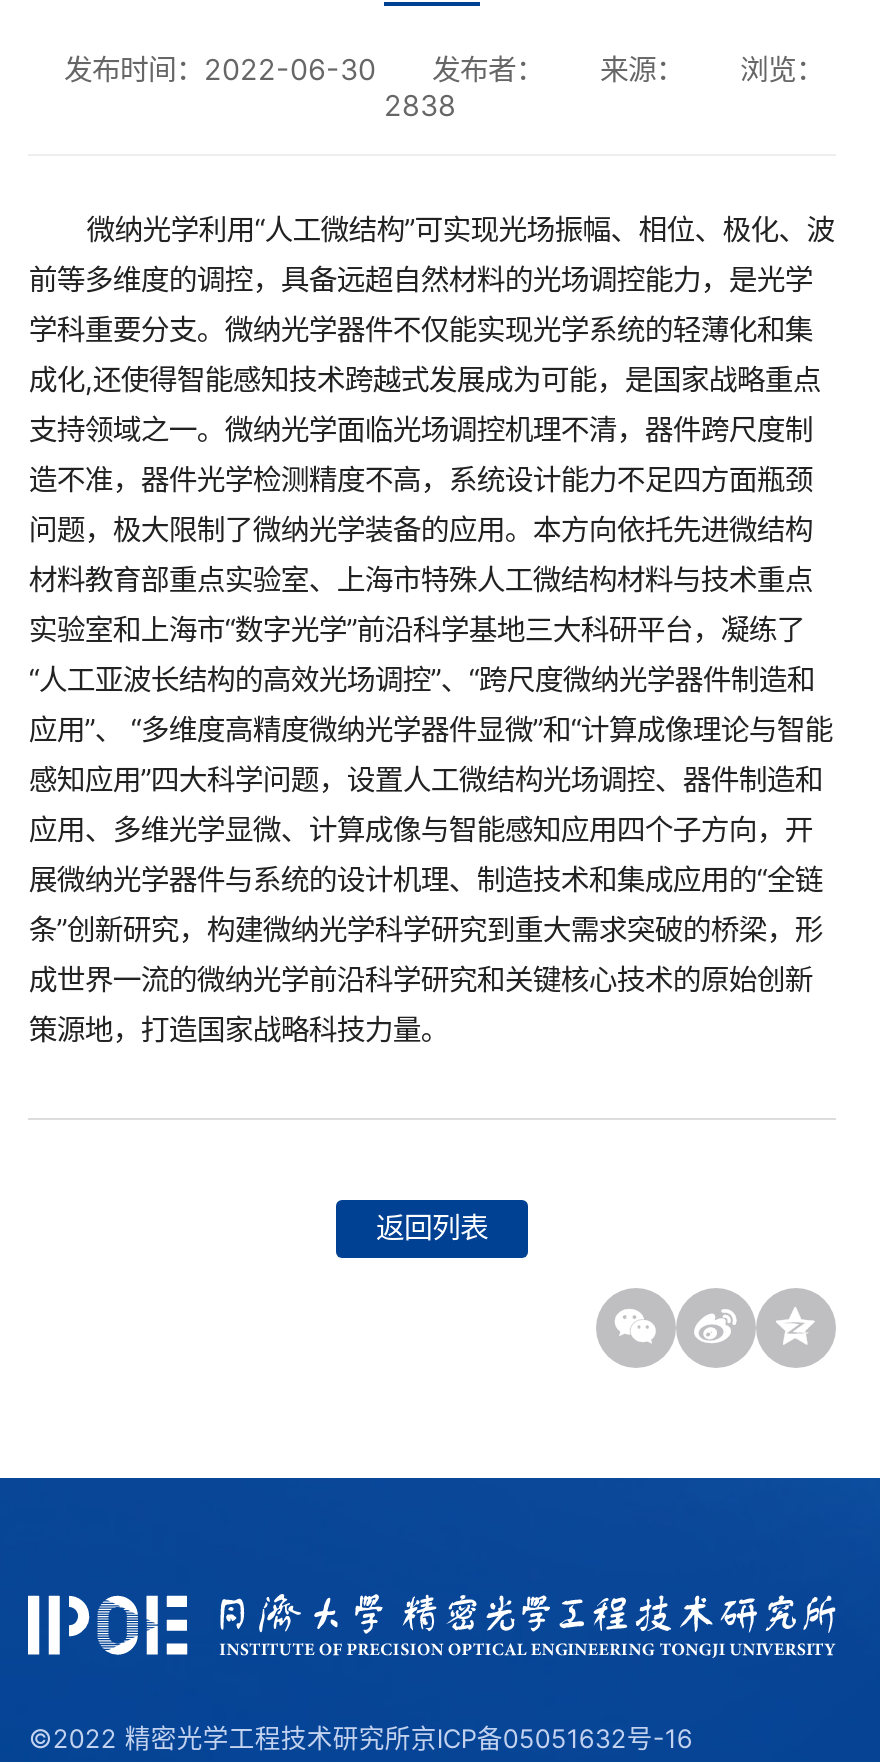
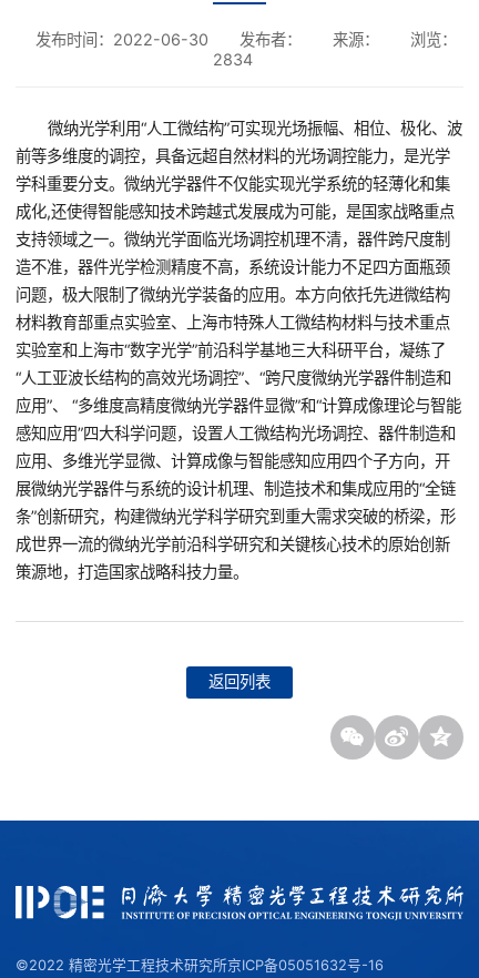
- 2838
+ 2834
